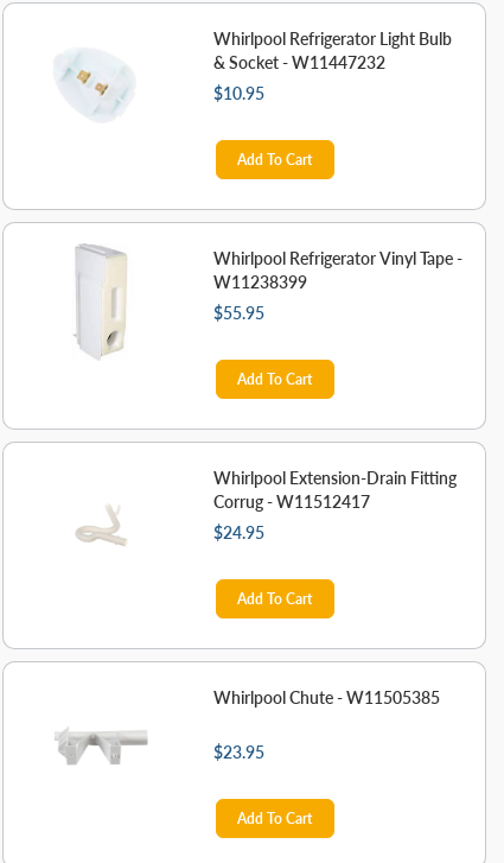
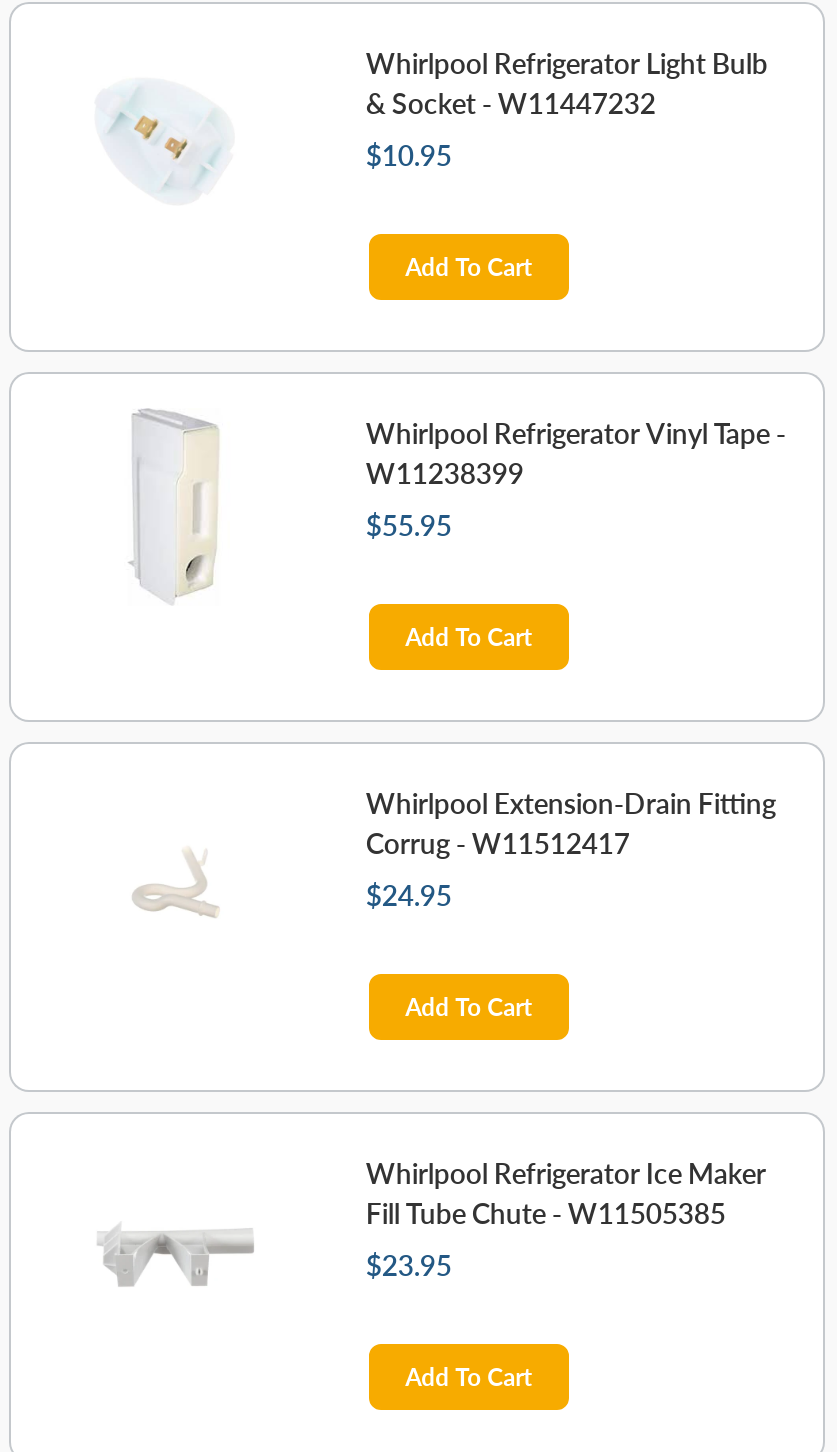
- Whirlpool Chute - W11505385
+ Whirlpool Refrigerator Ice Maker
+ Fill Tube Chute - W11505385
